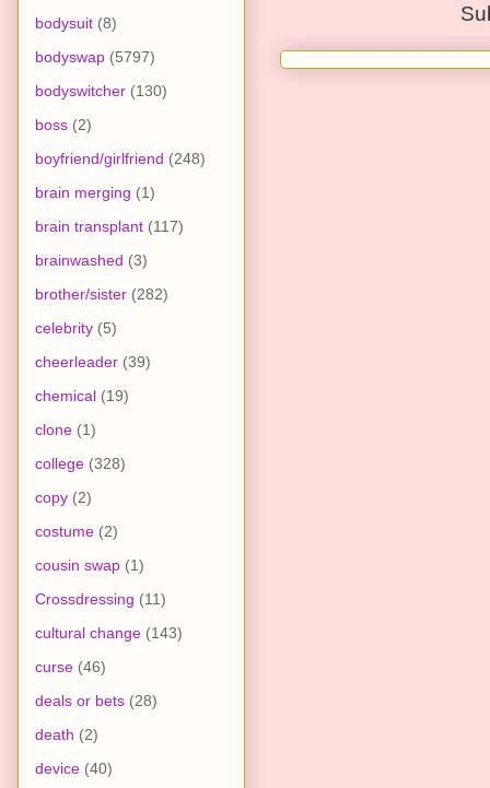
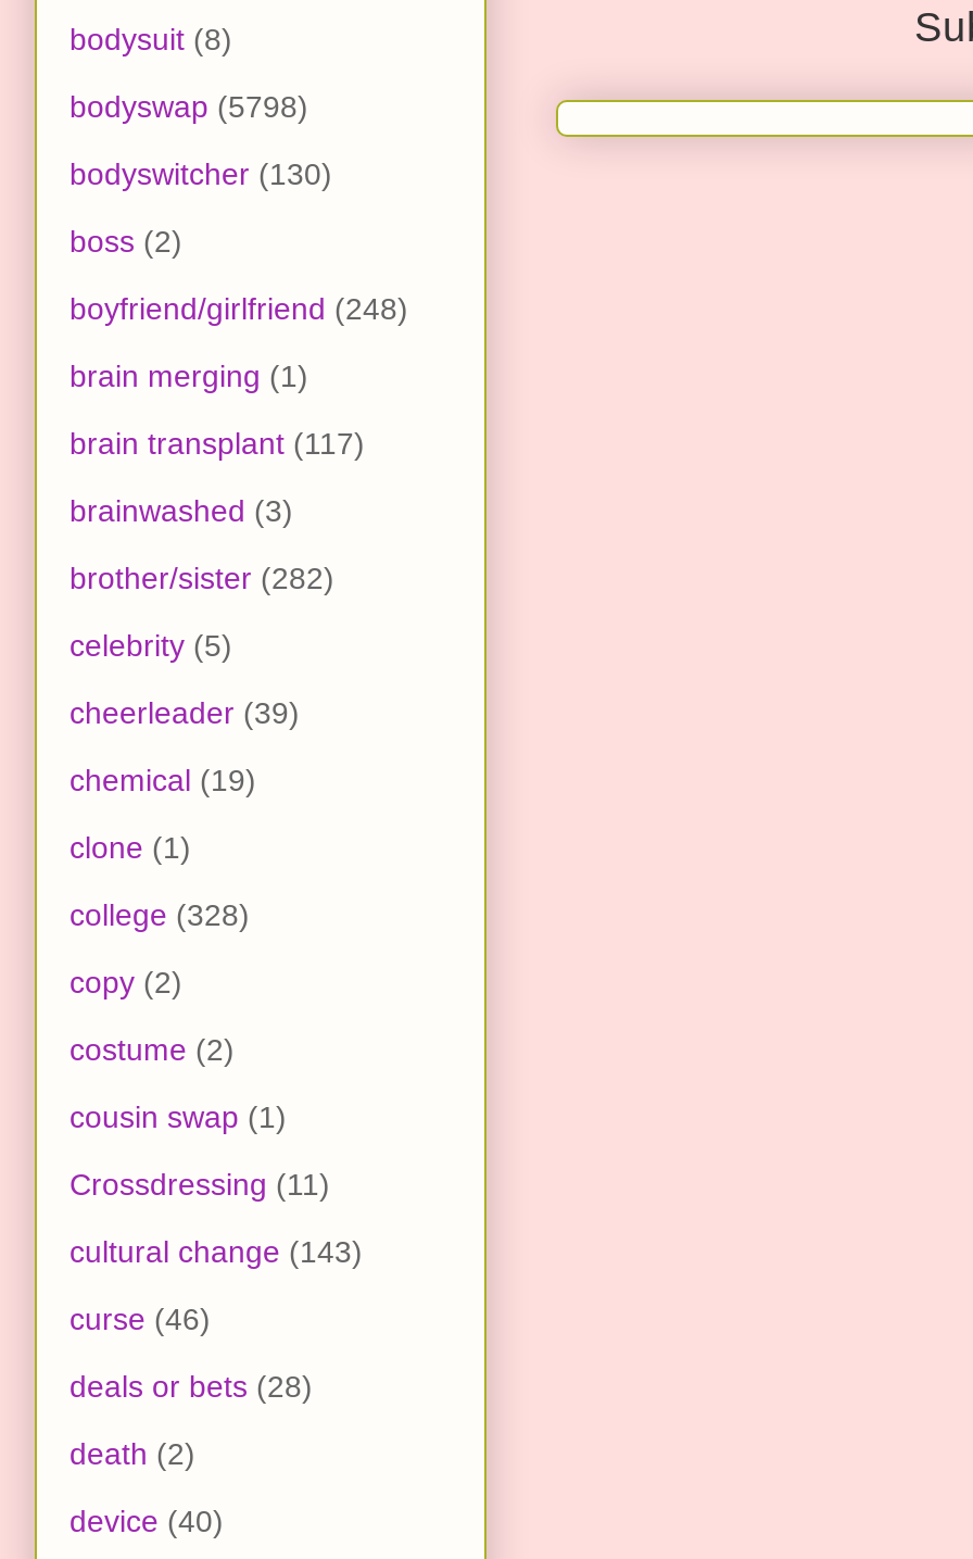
- bodyswap (5797)
+ bodyswap (5798)
